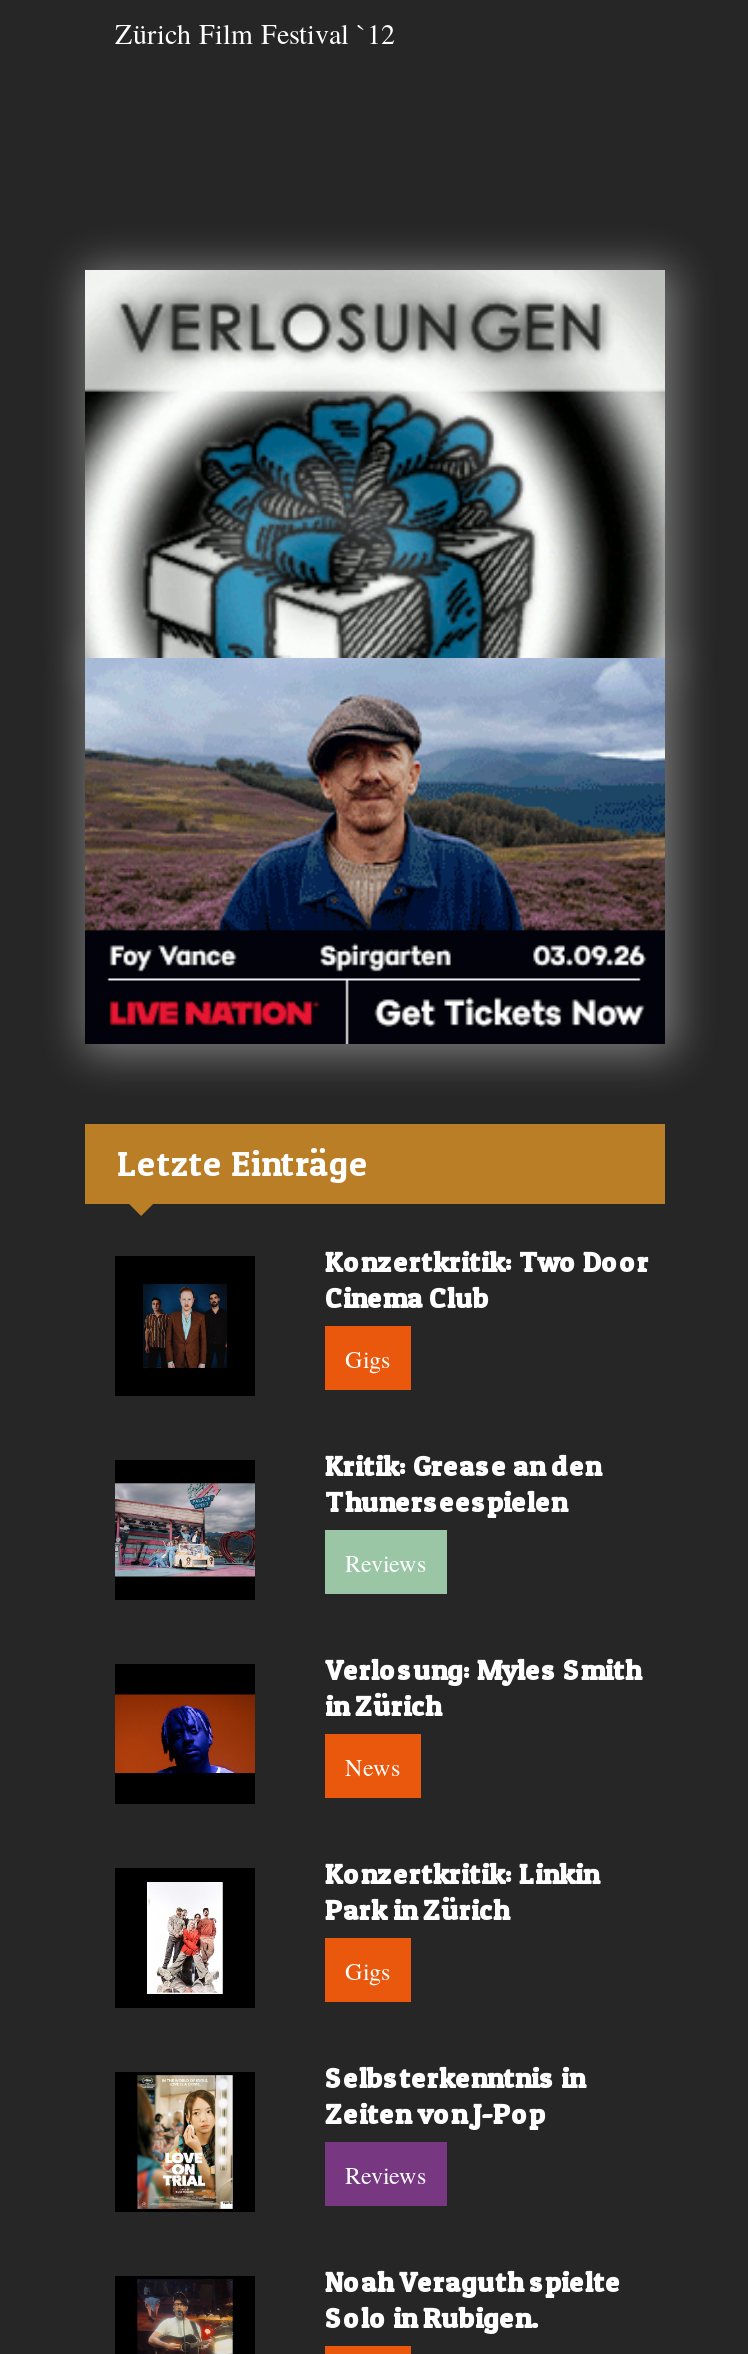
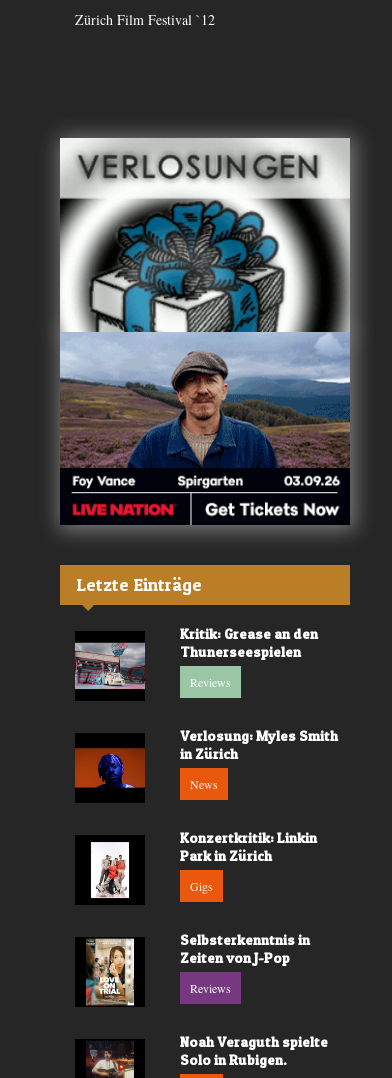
- [image]
- Konzertkritik: Two Door
- Cinema Club
- Gigs
